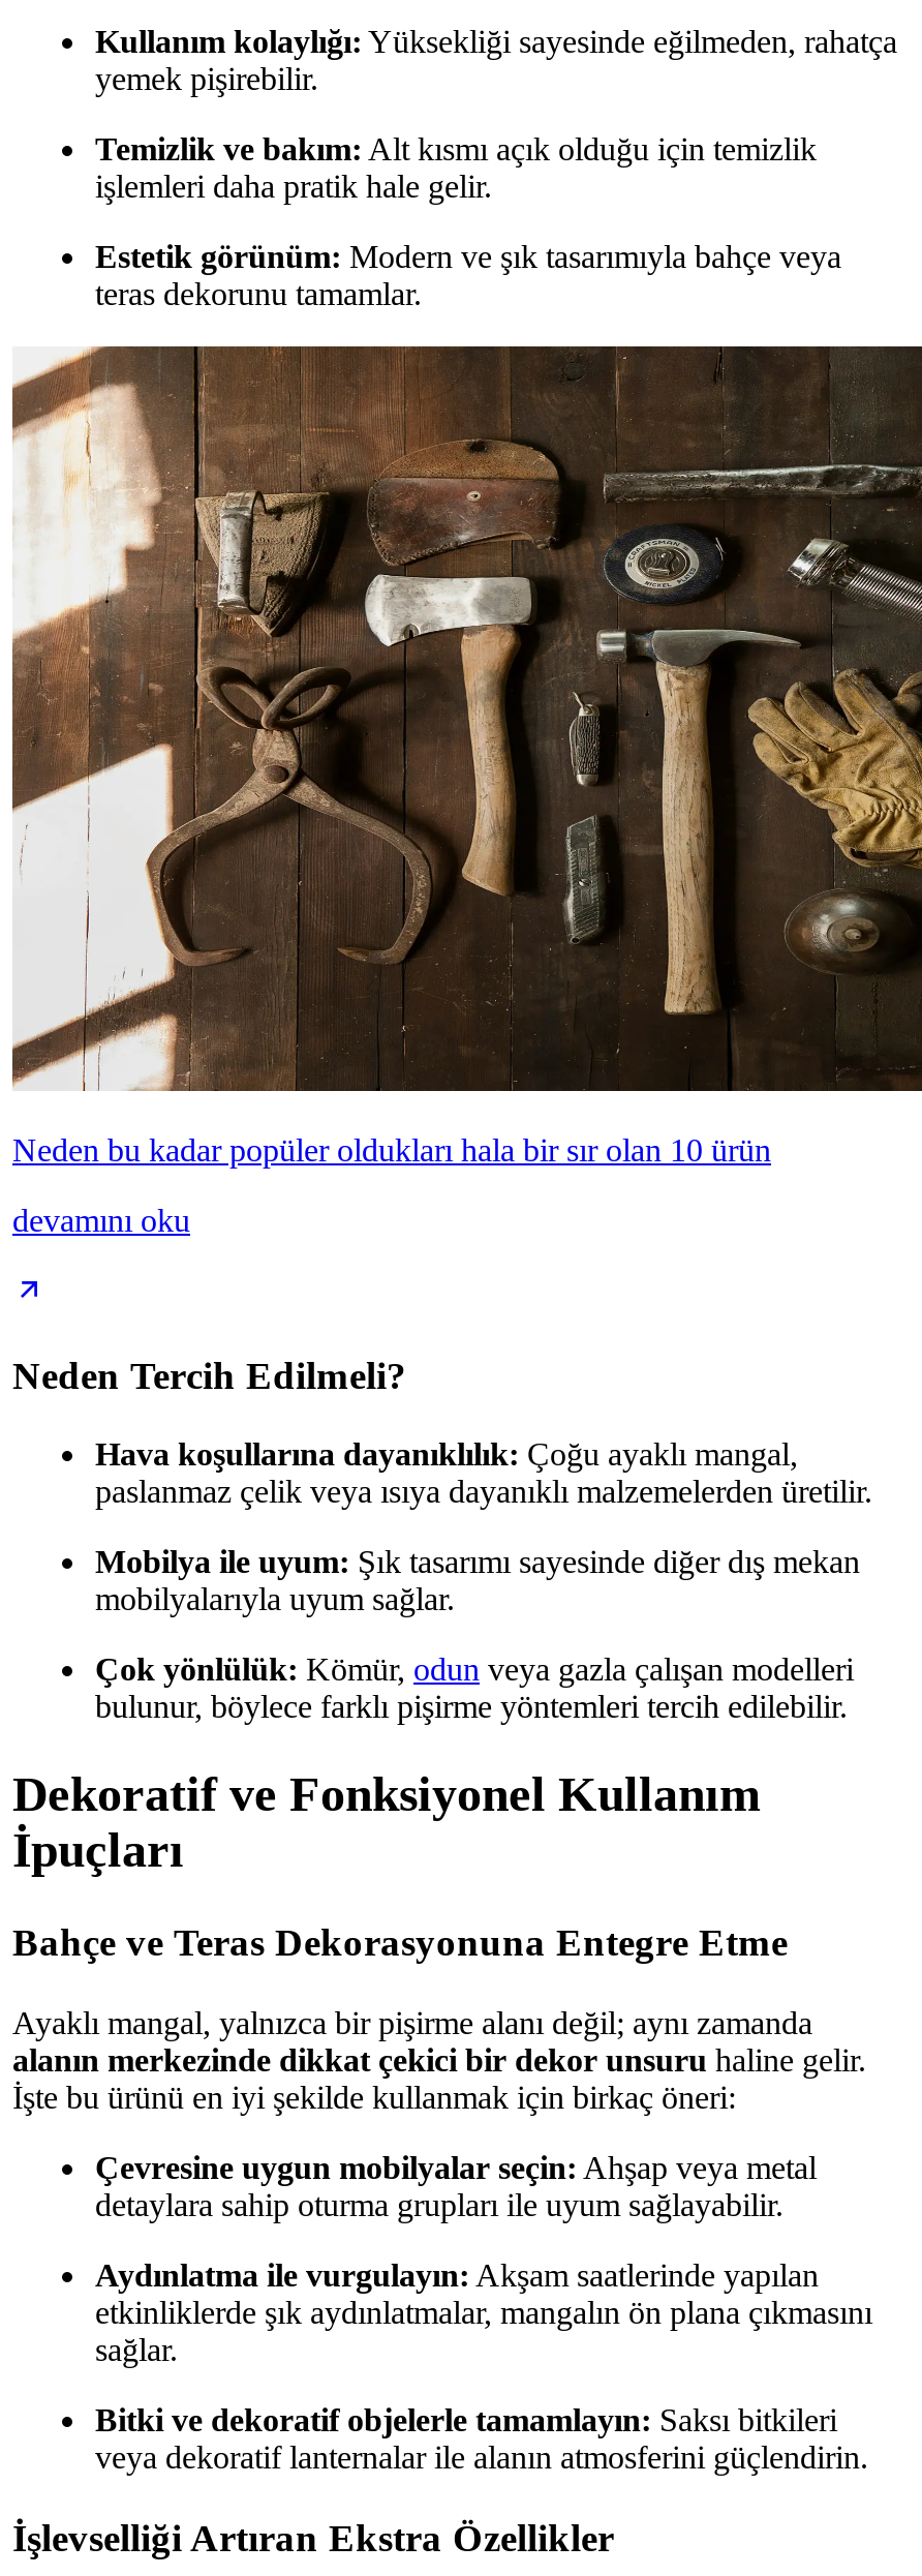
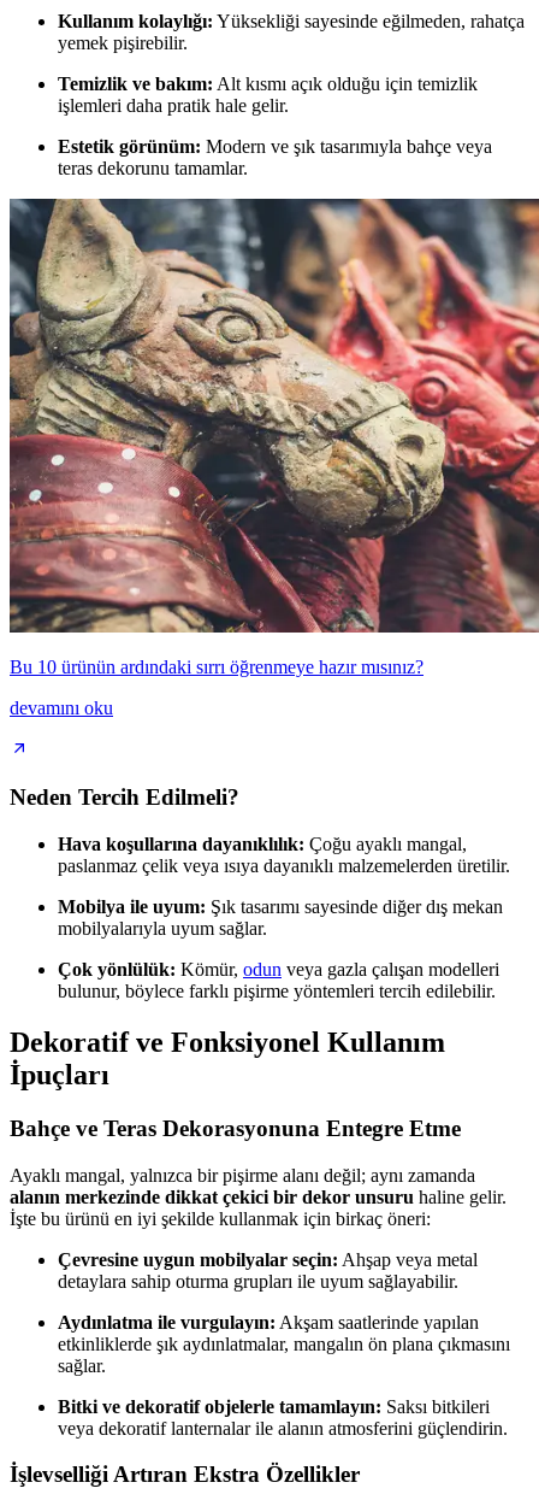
- [image]
- Neden bu kadar popüler oldukları hala bir sır olan 10 ürün
+ [image]
+ Bu 10 ürünün ardındaki sırrı öğrenmeye hazır mısınız?
